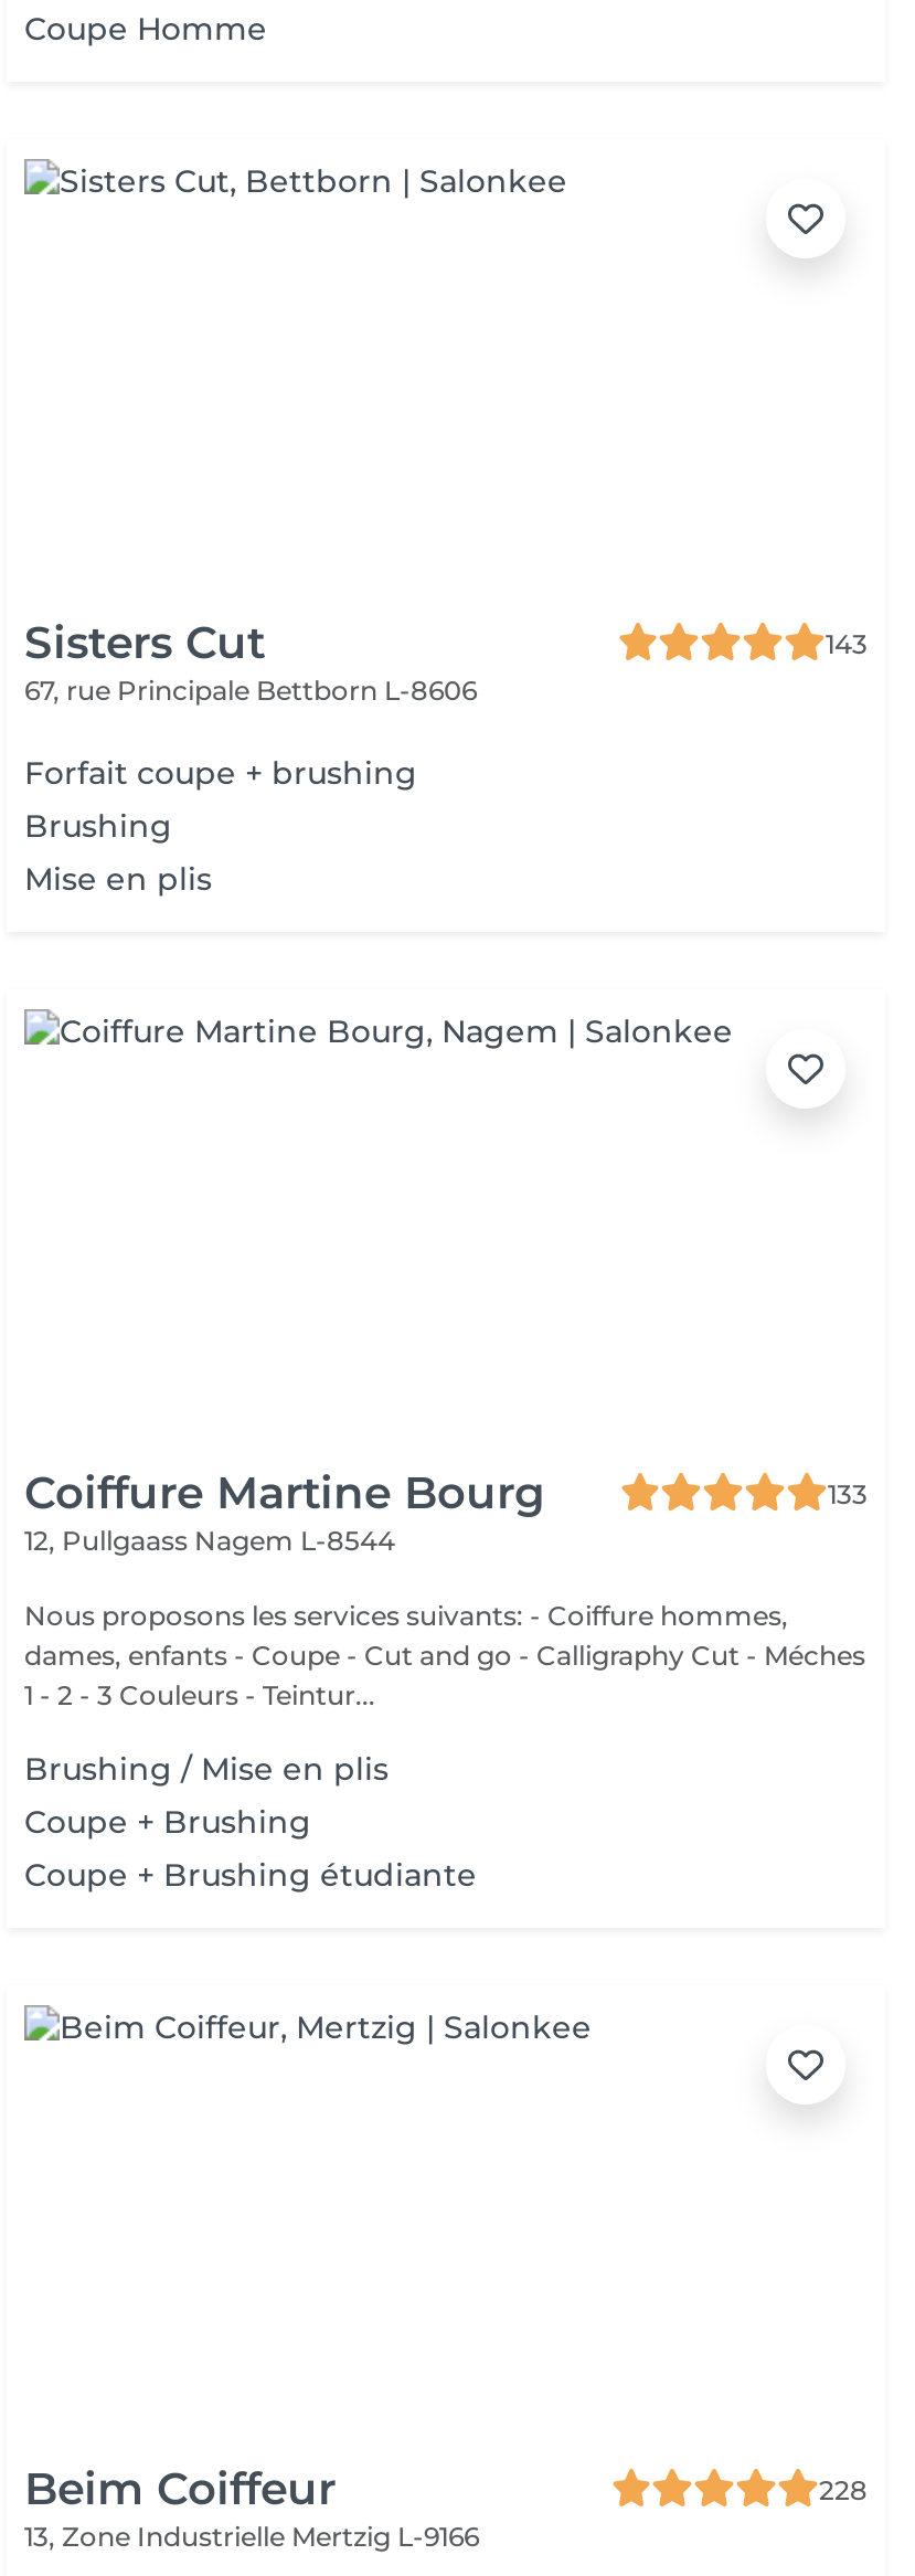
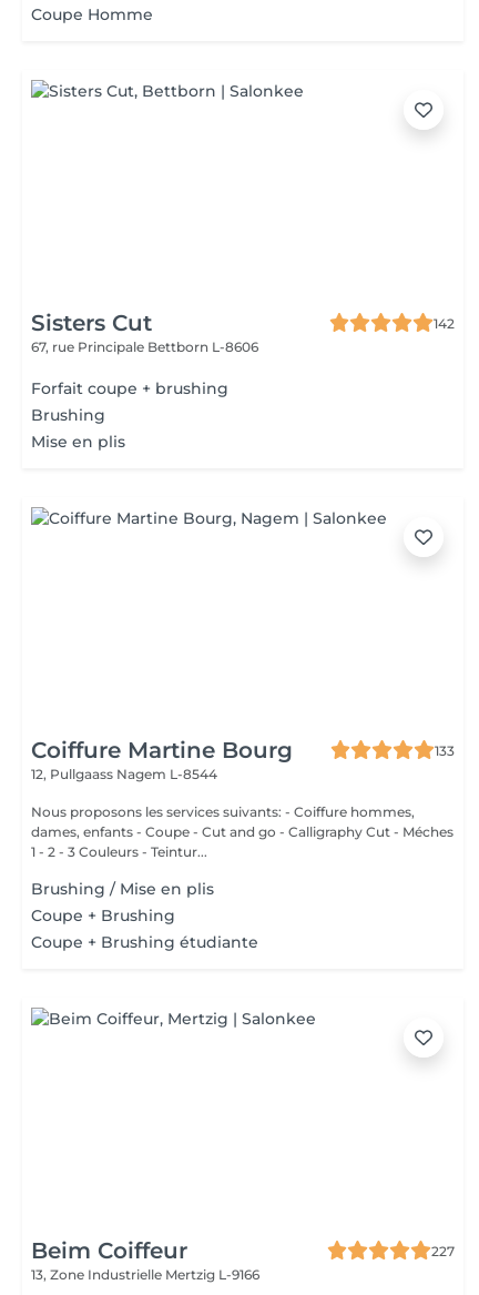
- 143
+ 142

- 228
+ 227
